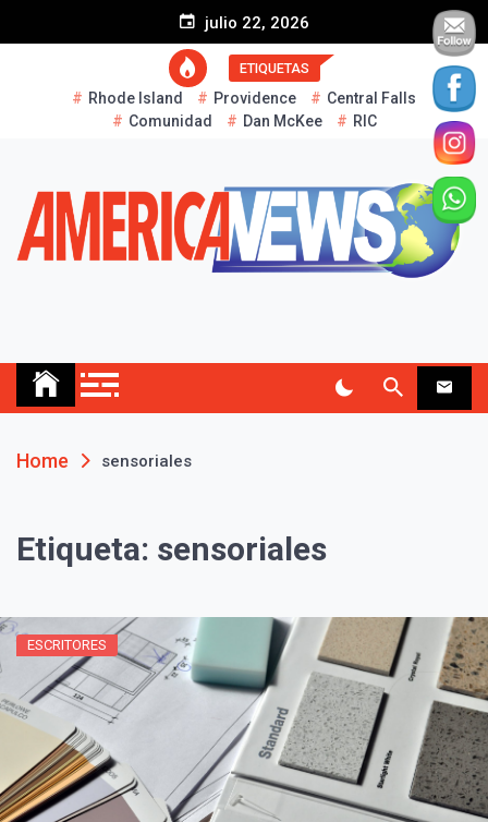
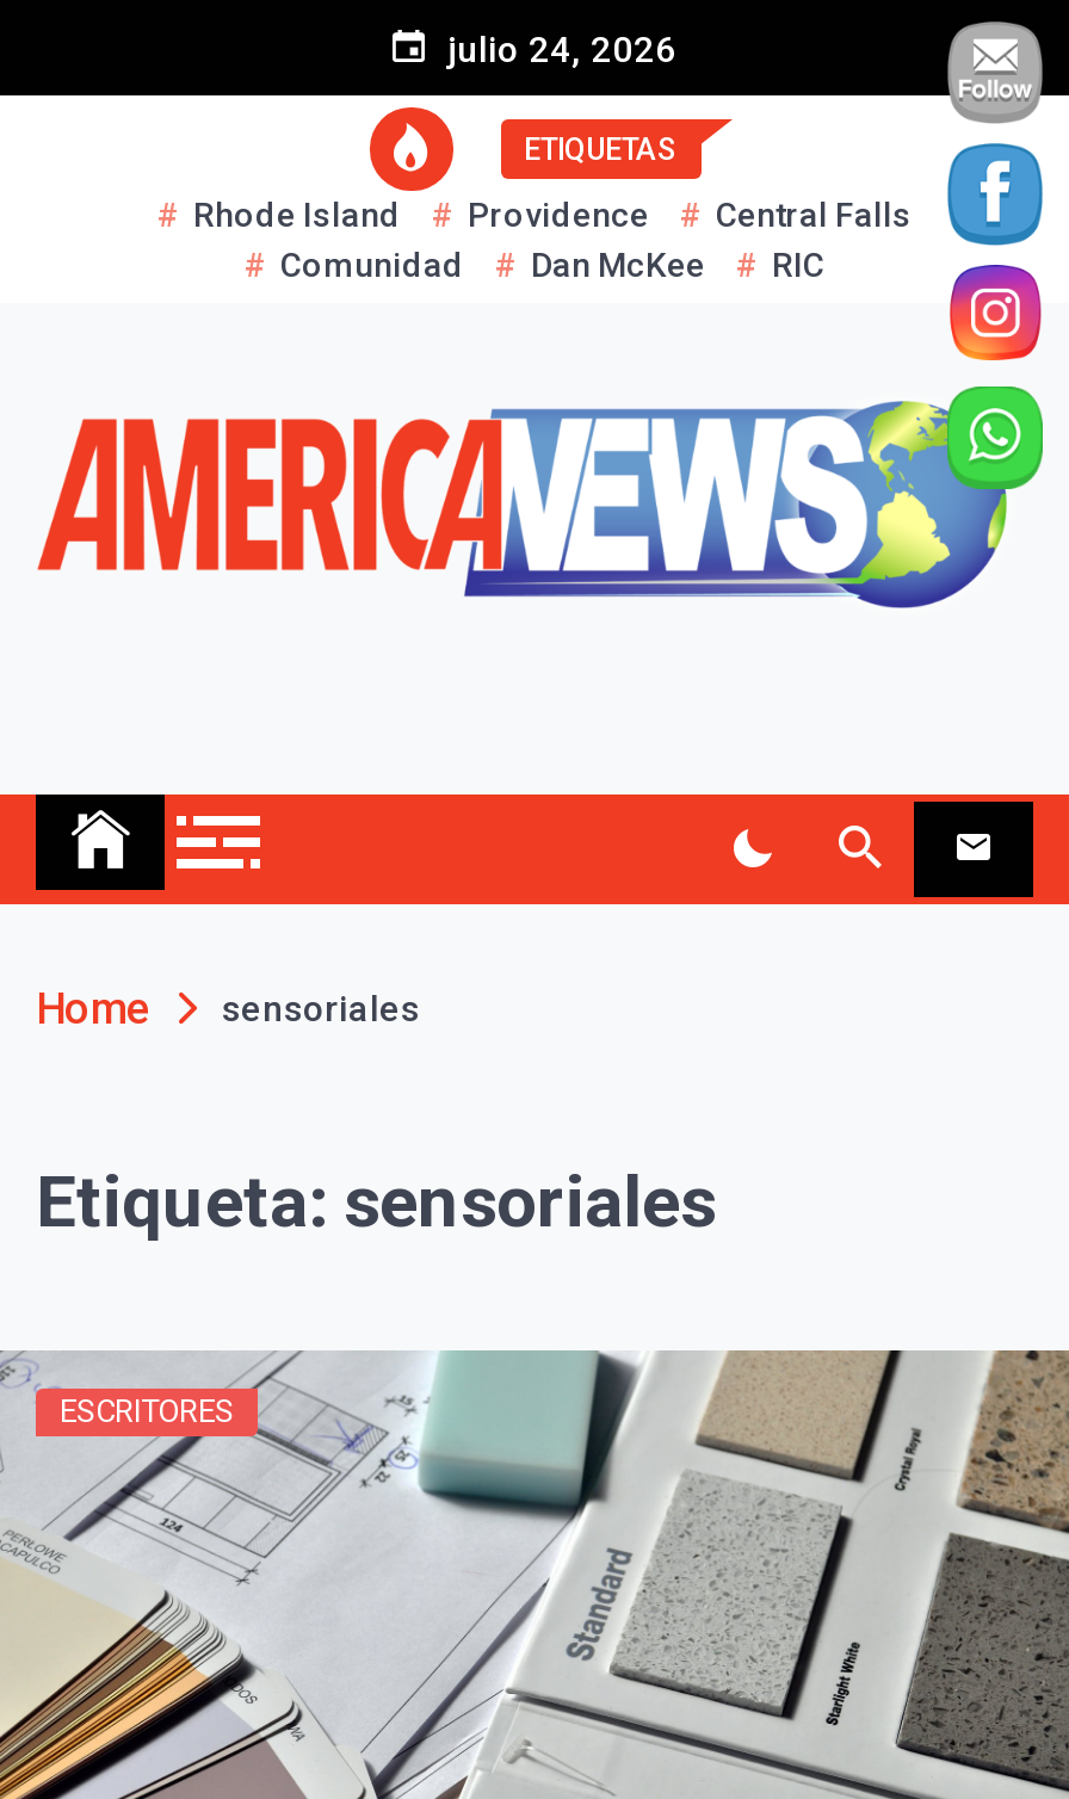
- julio 22, 2026
+ julio 24, 2026
